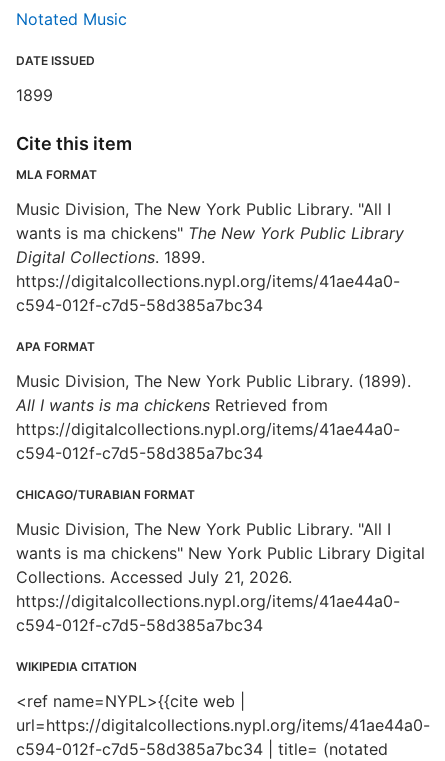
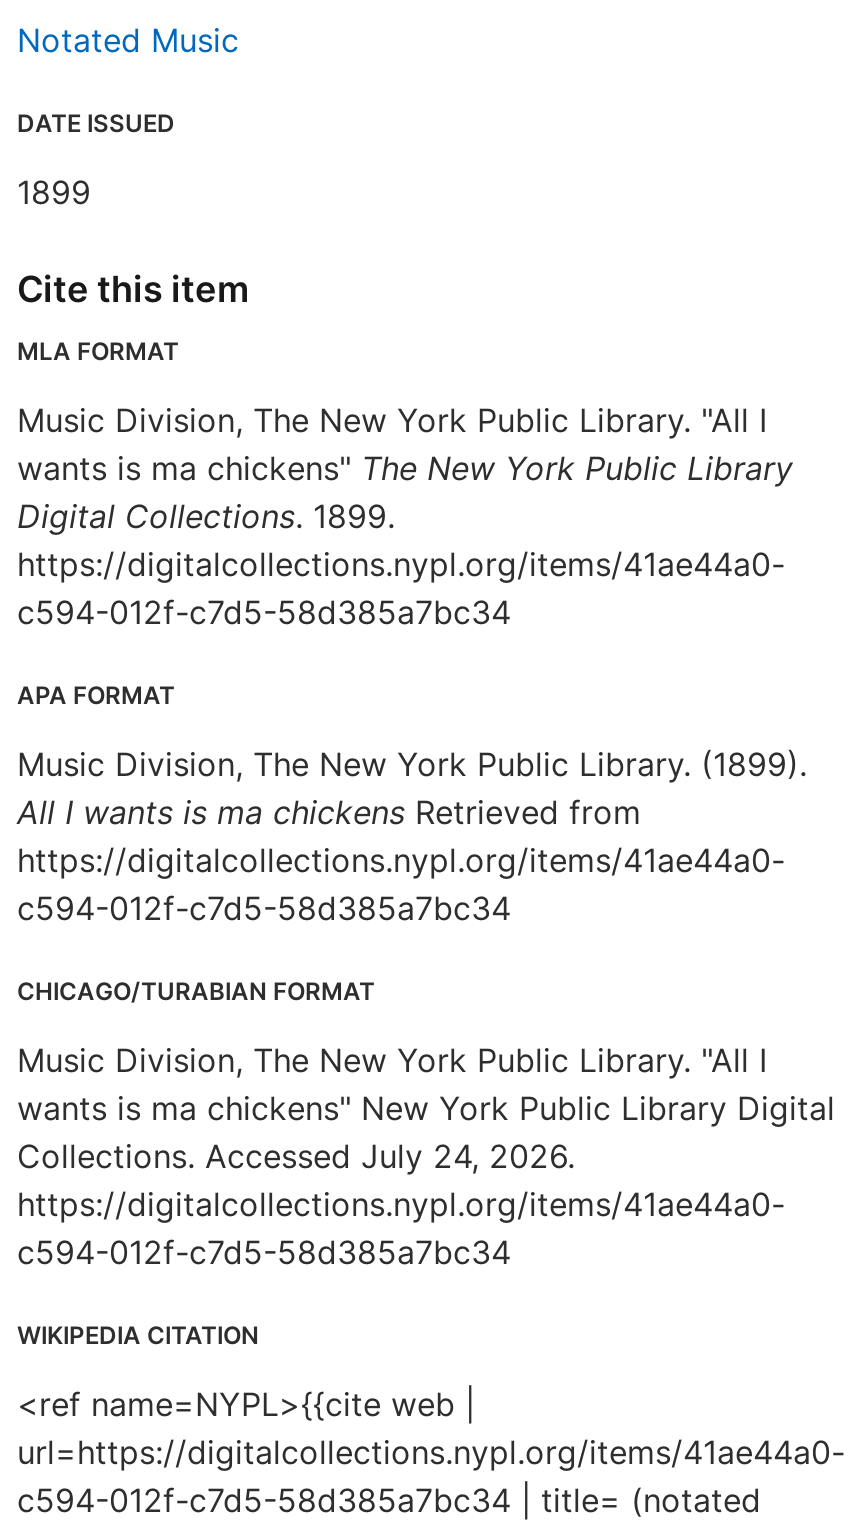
- Collections. Accessed July 21, 2026.
+ Collections. Accessed July 24, 2026.
